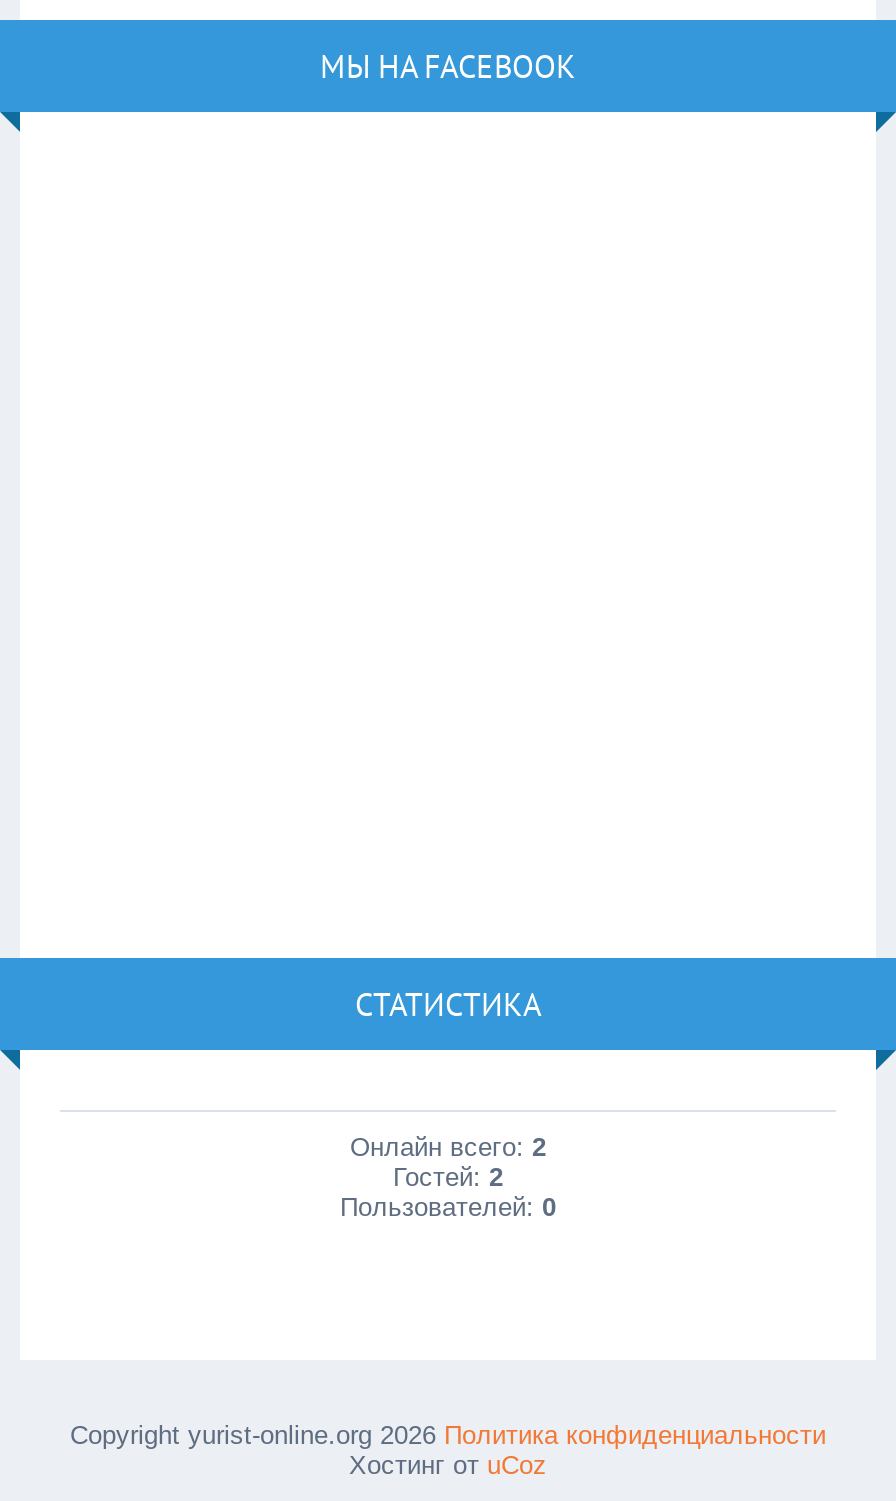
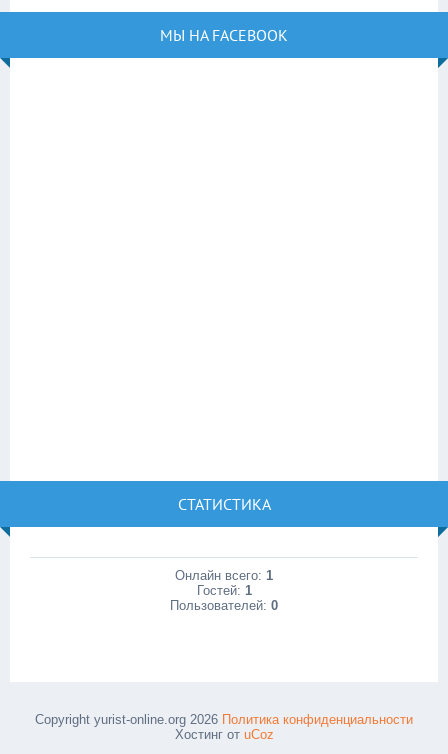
- Онлайн всего: 2
+ Онлайн всего: 1

- Гостей: 2
+ Гостей: 1
